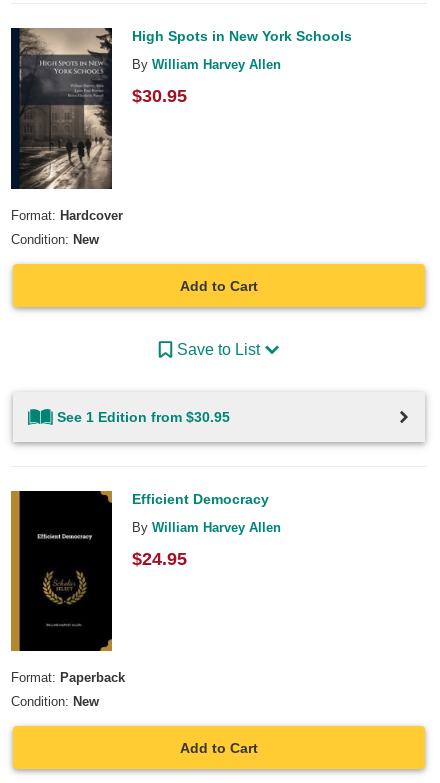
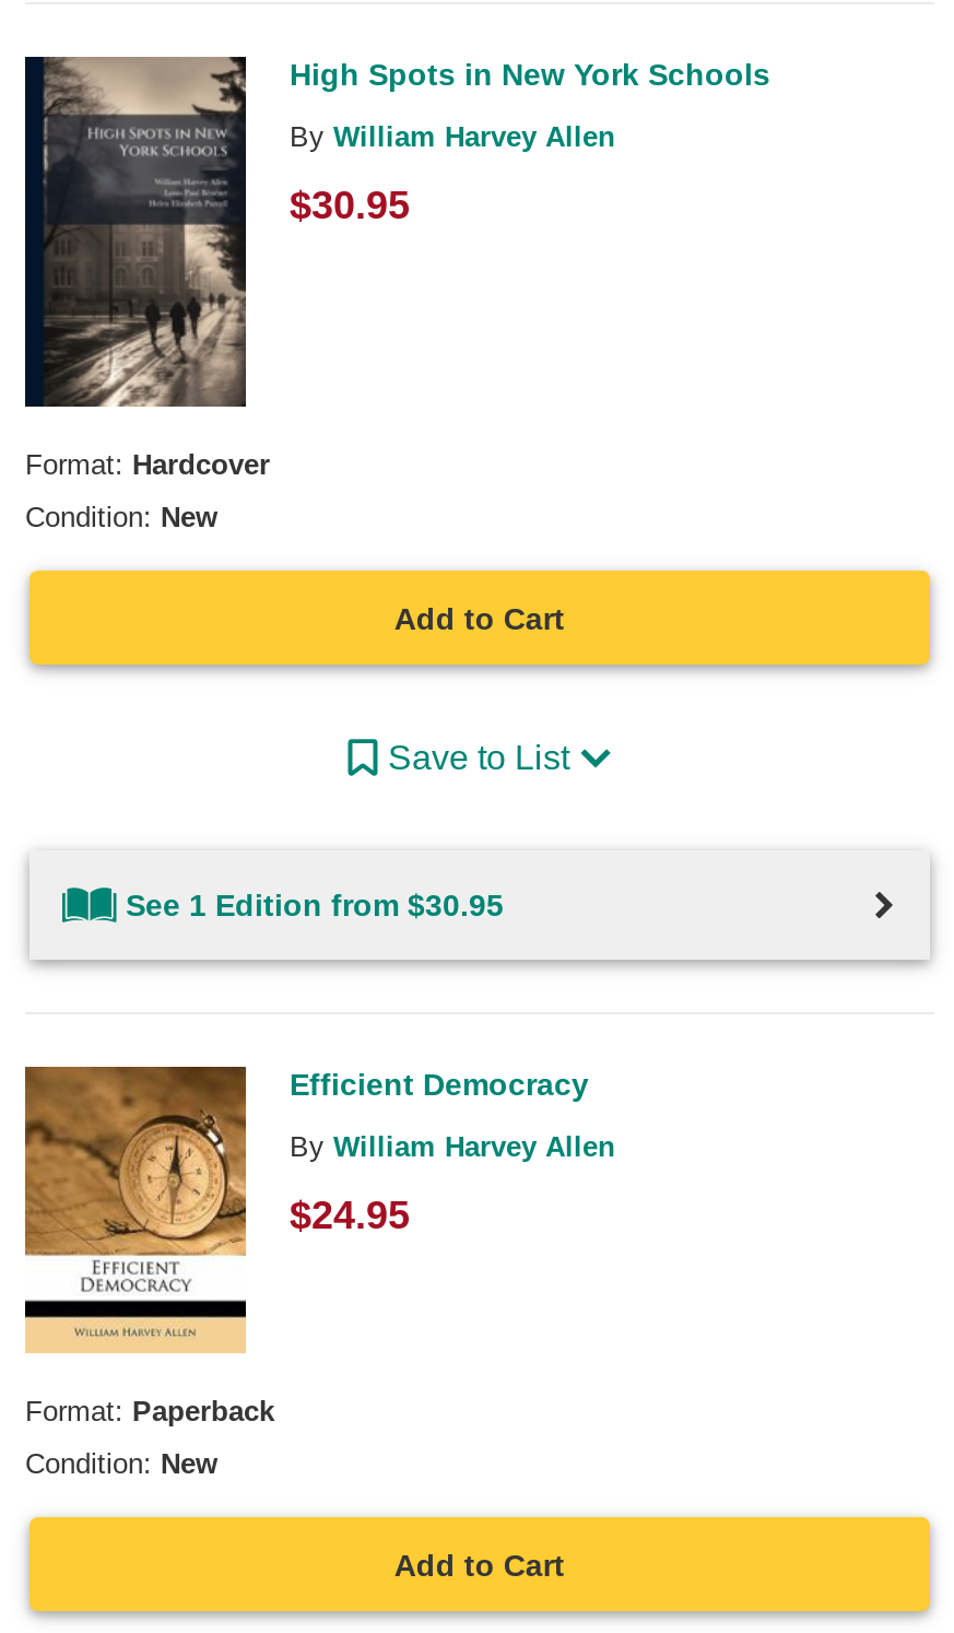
- [image]
+ [image]
